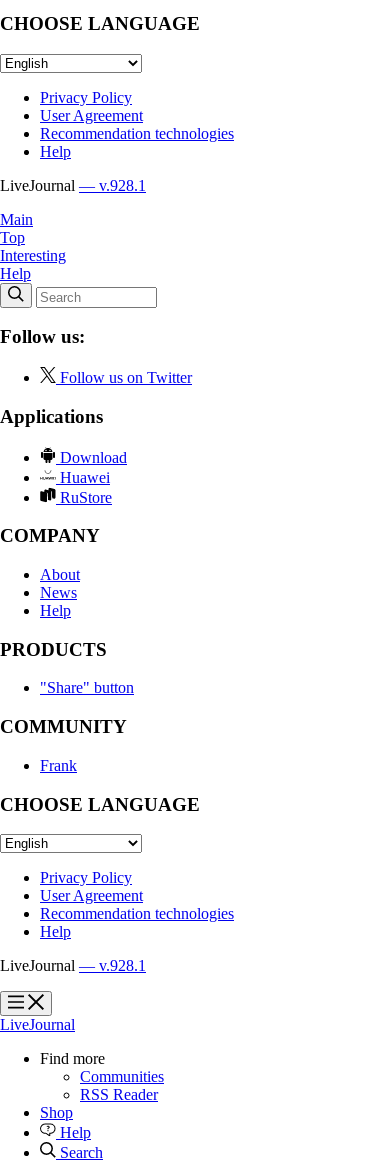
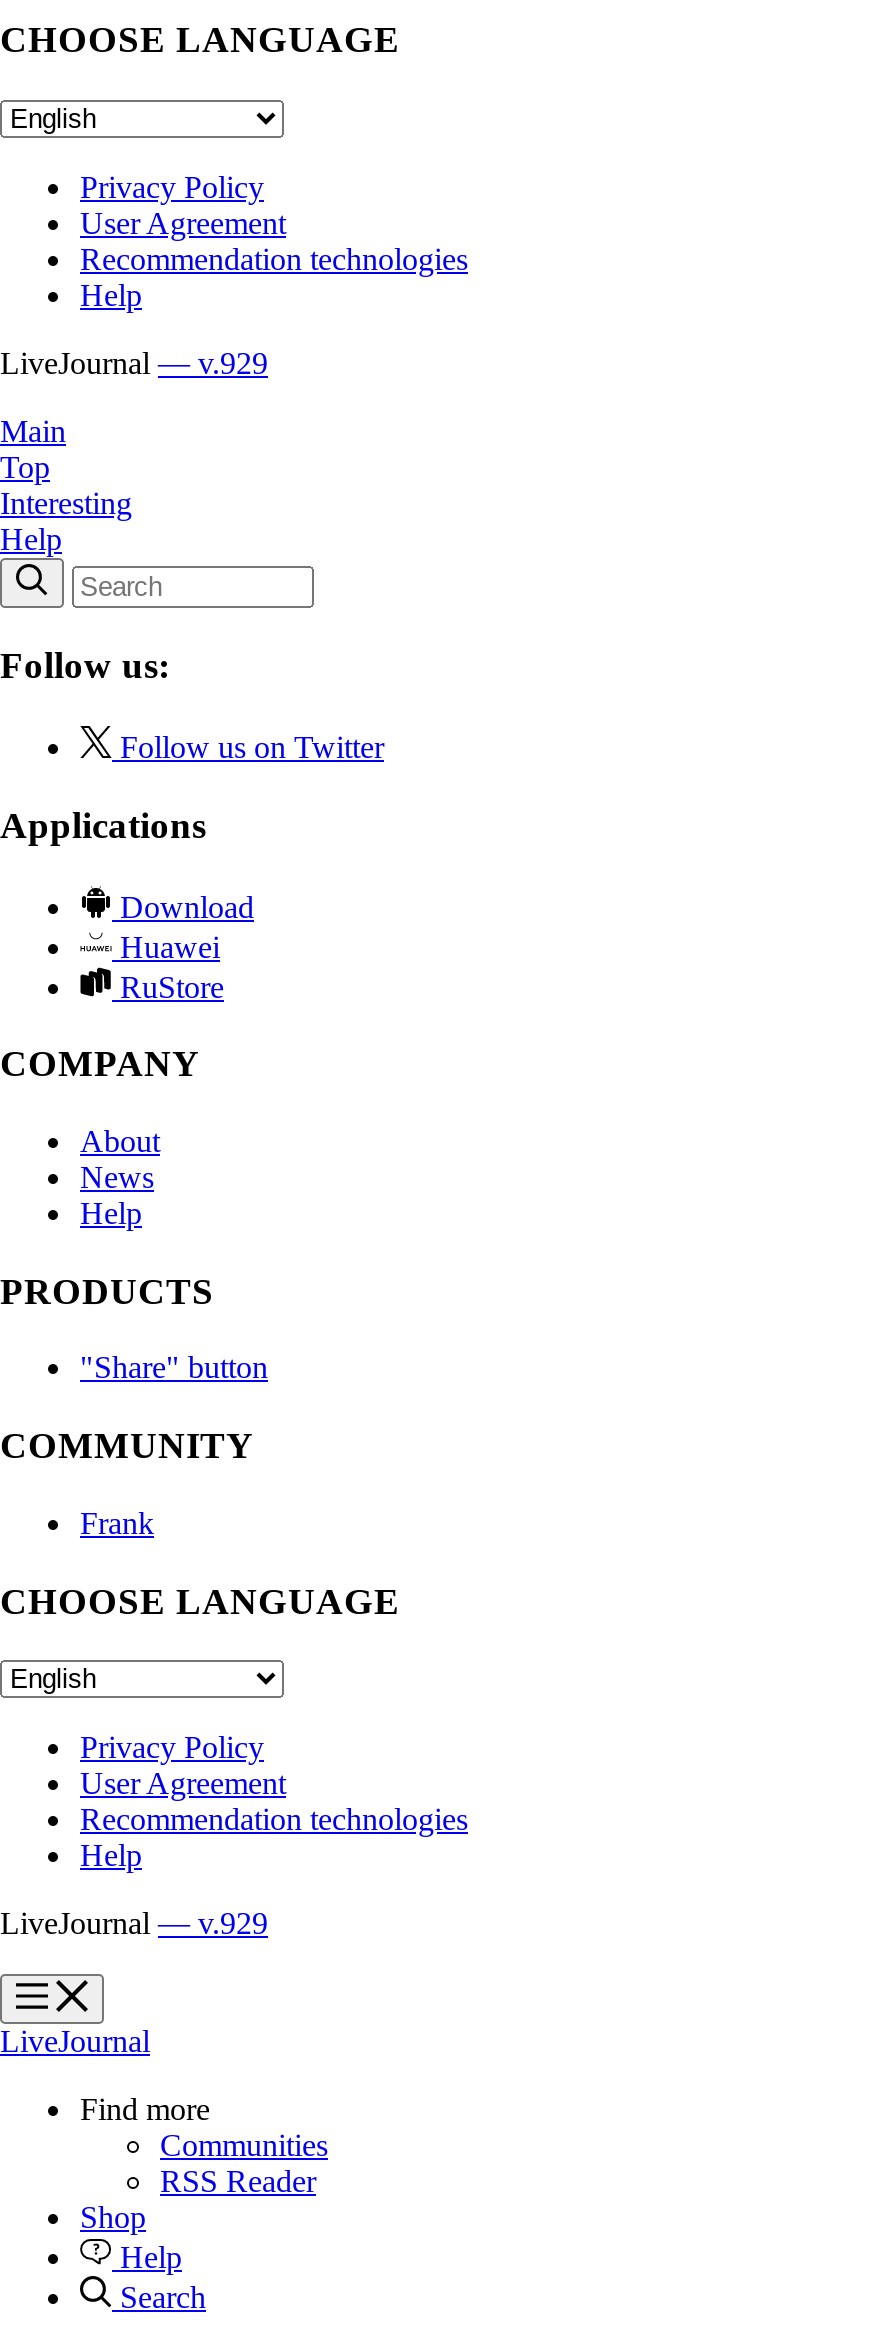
- LiveJournal — v.928.1
+ LiveJournal — v.929

- LiveJournal — v.928.1
+ LiveJournal — v.929
